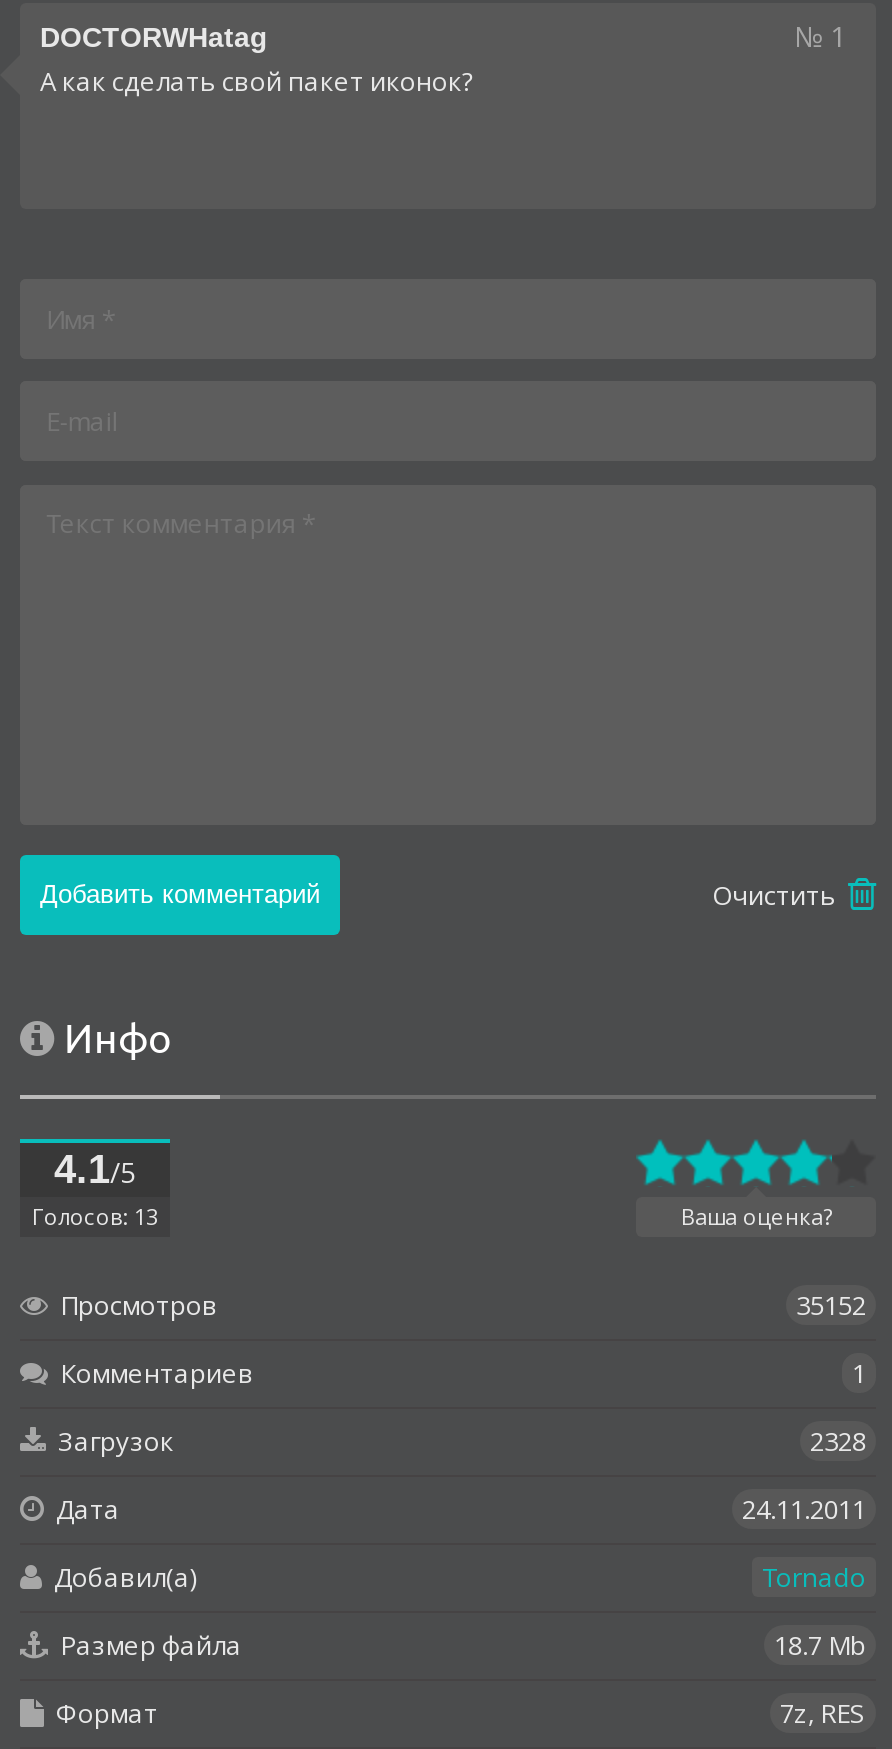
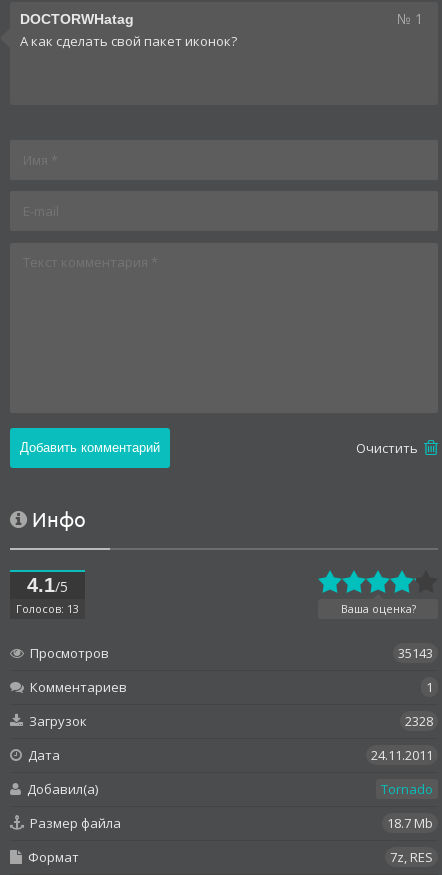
- 35152
+ 35143
